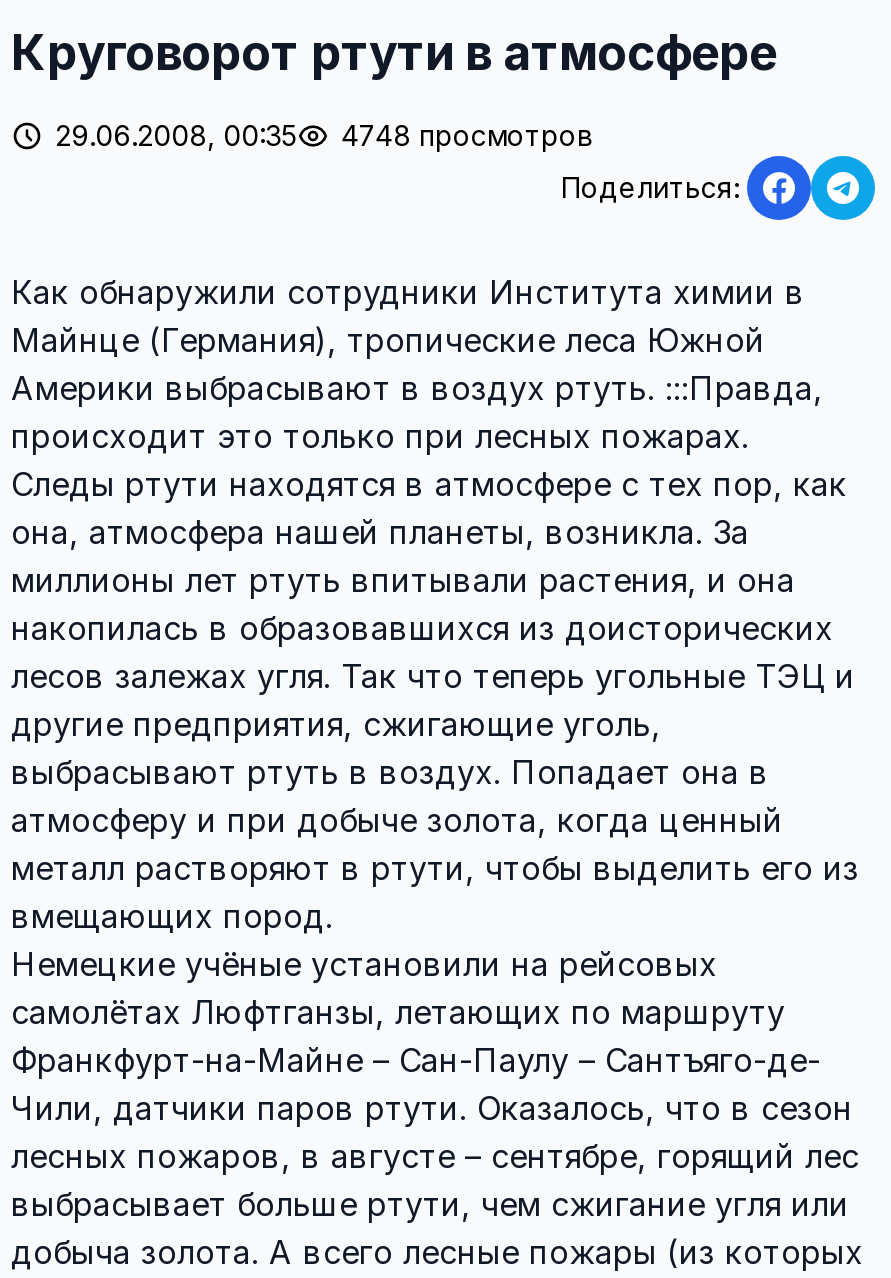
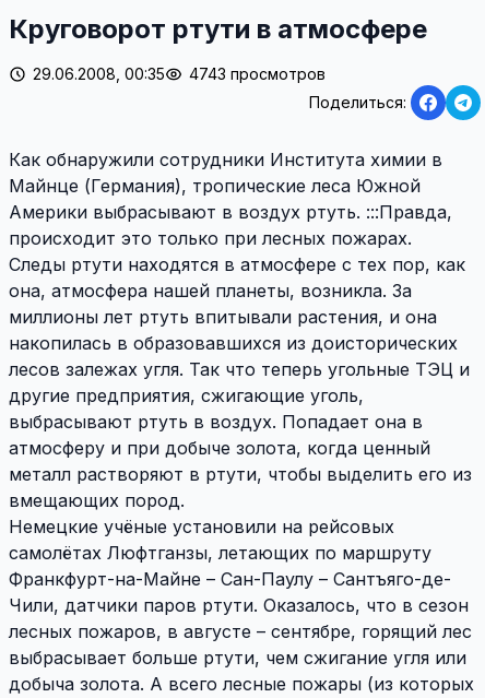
- 29.06.2008, 00:35 4748 просмотров
+ 29.06.2008, 00:35 4743 просмотров
